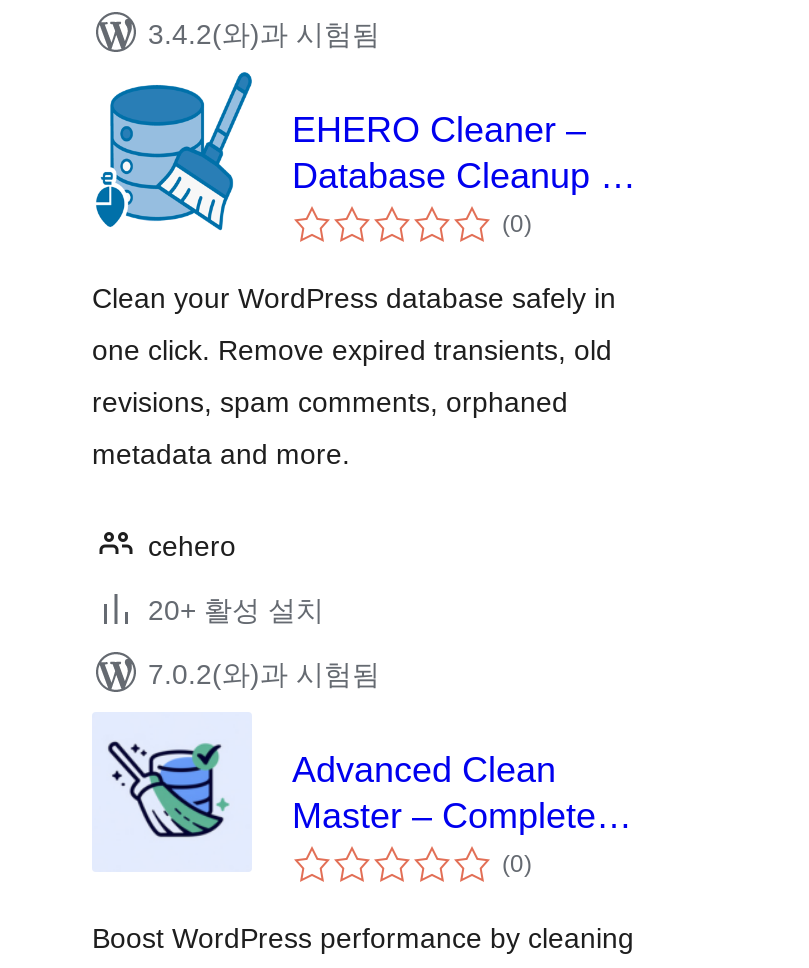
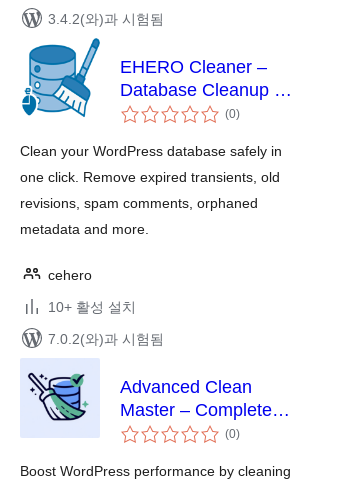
- 20+ 활성 설치
+ 10+ 활성 설치
